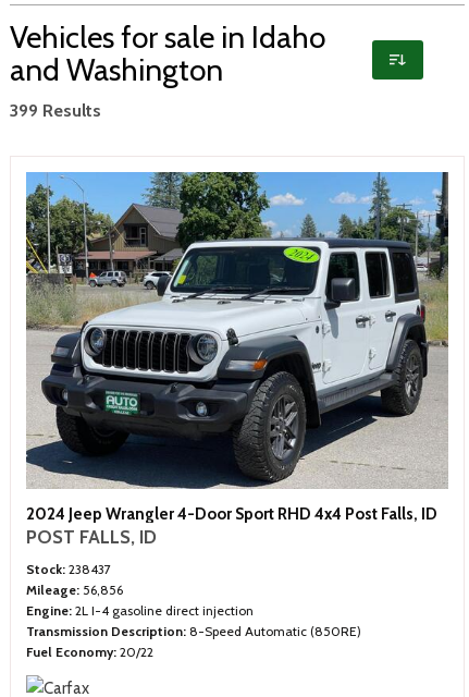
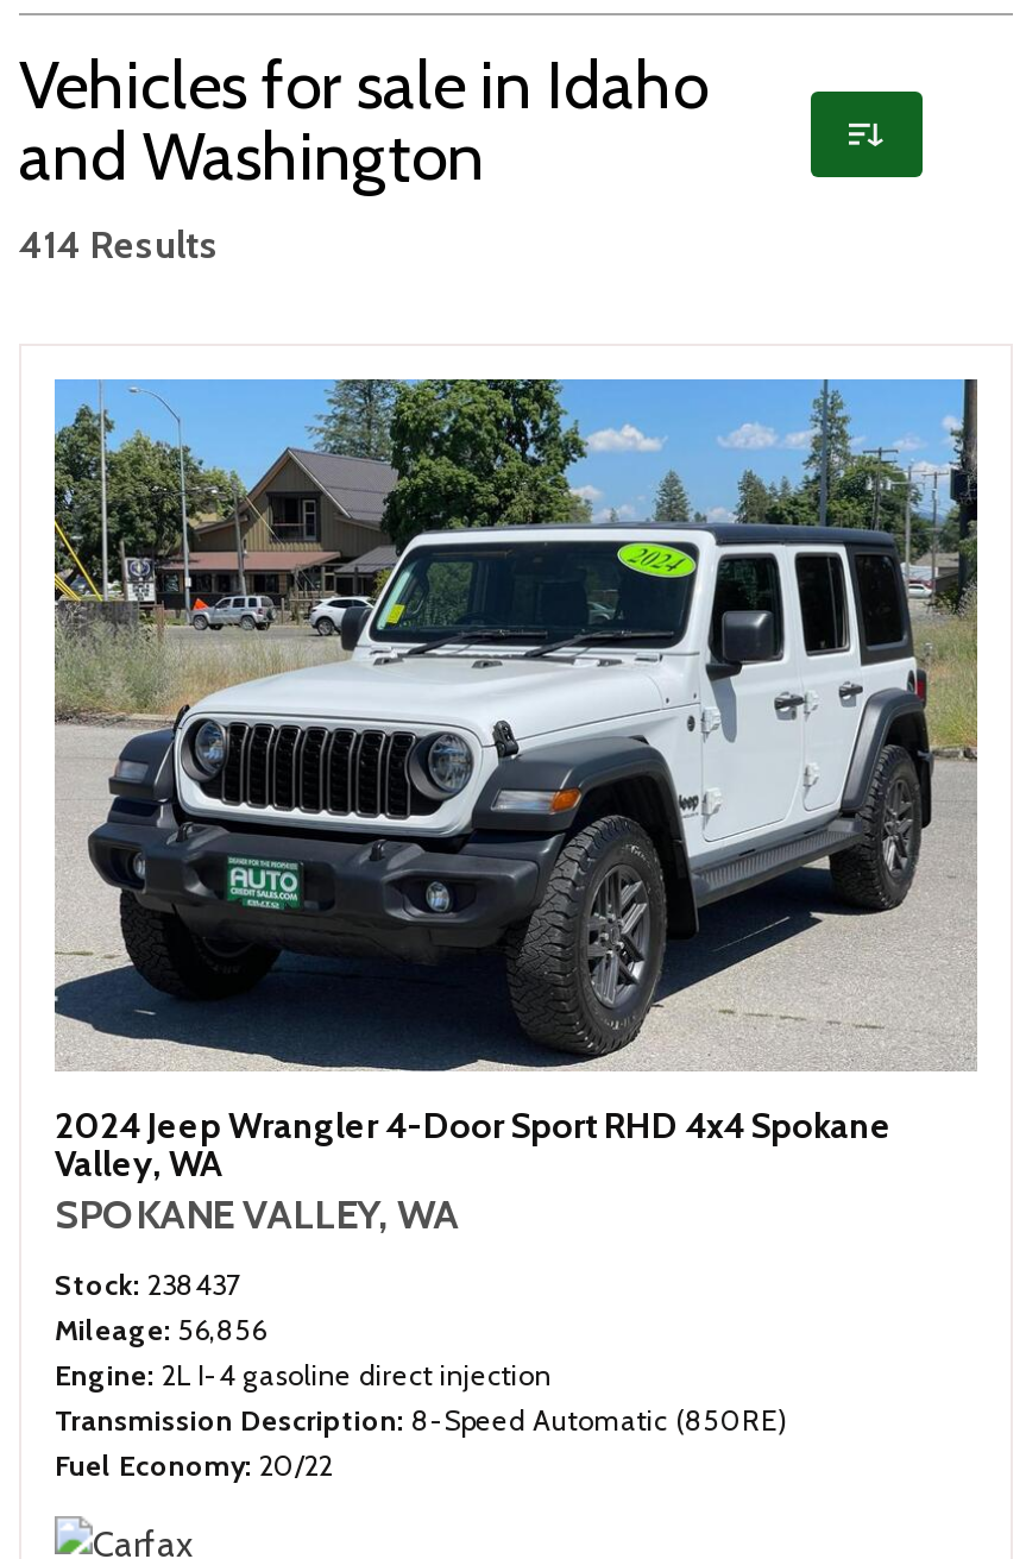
- 399 Results
+ 414 Results

- 2024 Jeep Wrangler 4-Door Sport RHD 4x4 Post Falls, ID
- POST FALLS, ID
+ 2024 Jeep Wrangler 4-Door Sport RHD 4x4 Spokane
+ Valley, WA
+ SPOKANE VALLEY, WA
